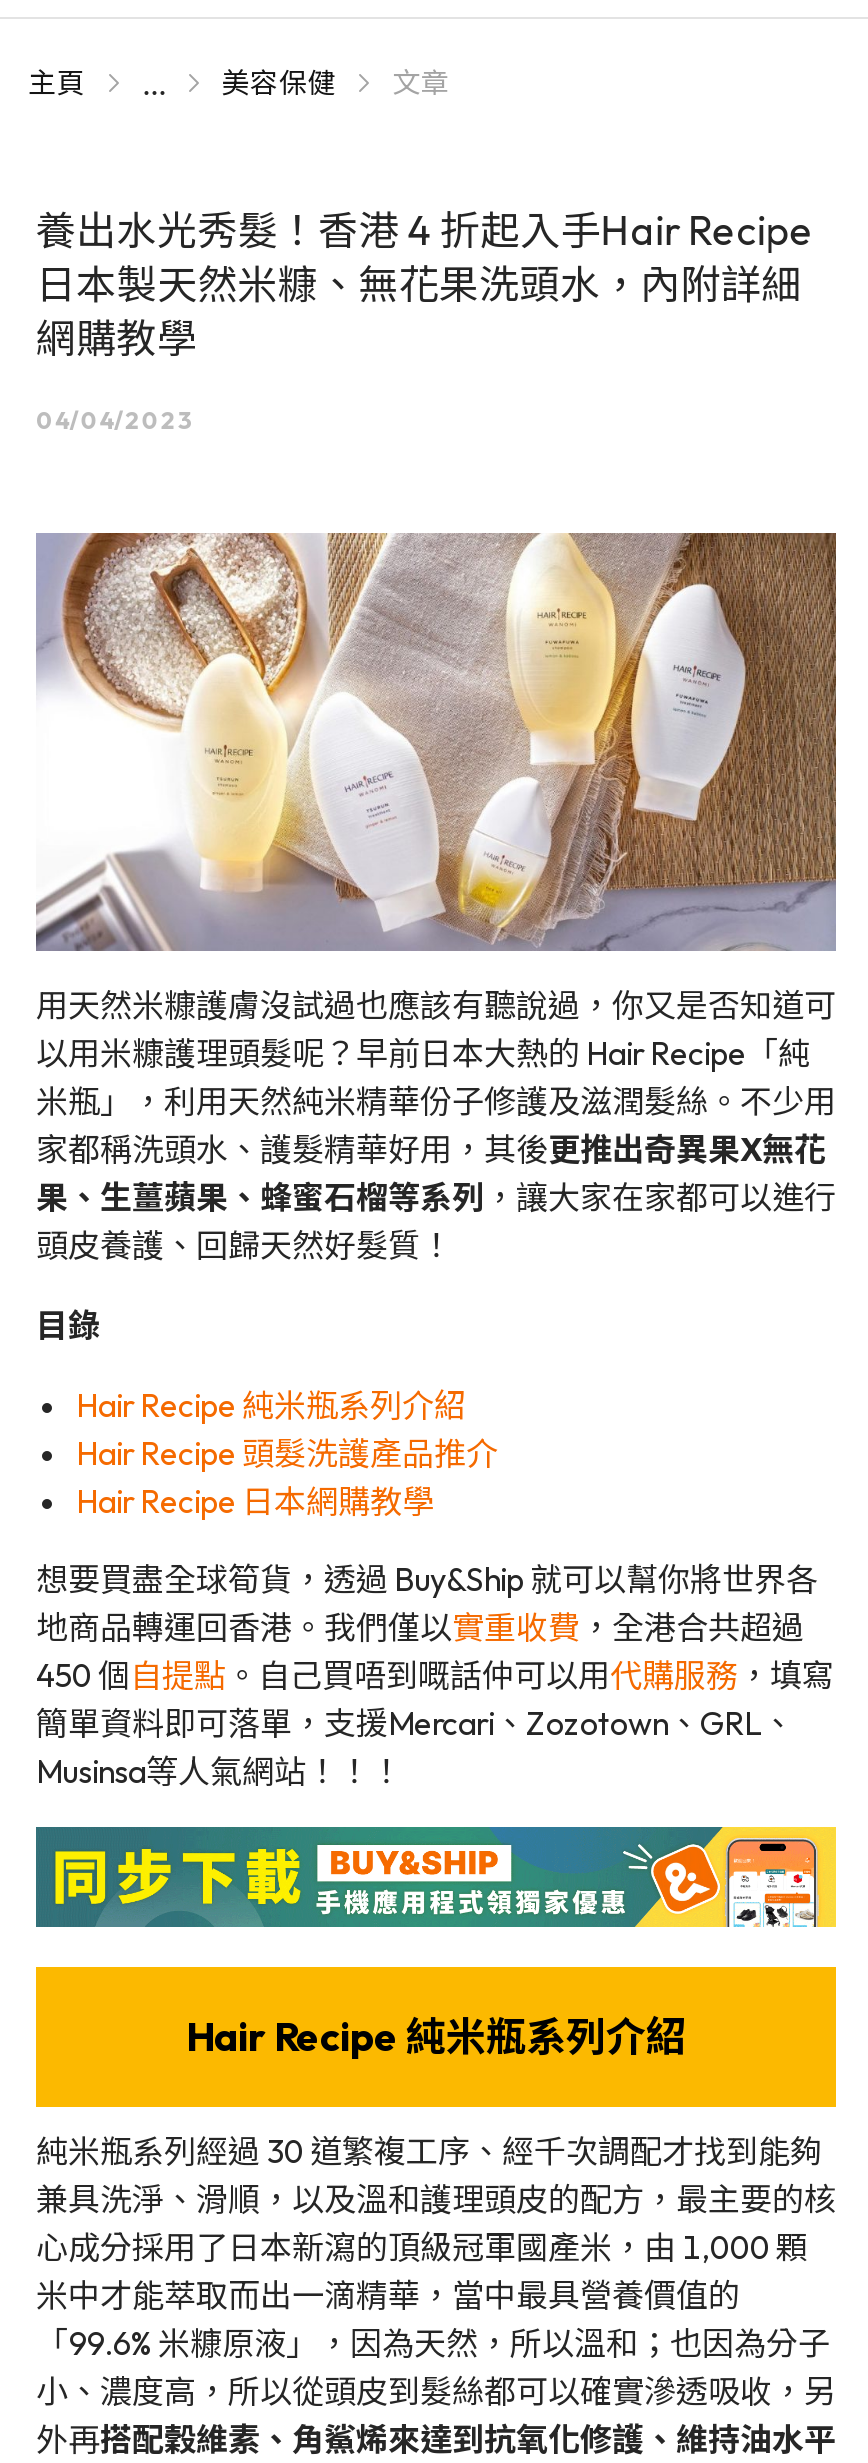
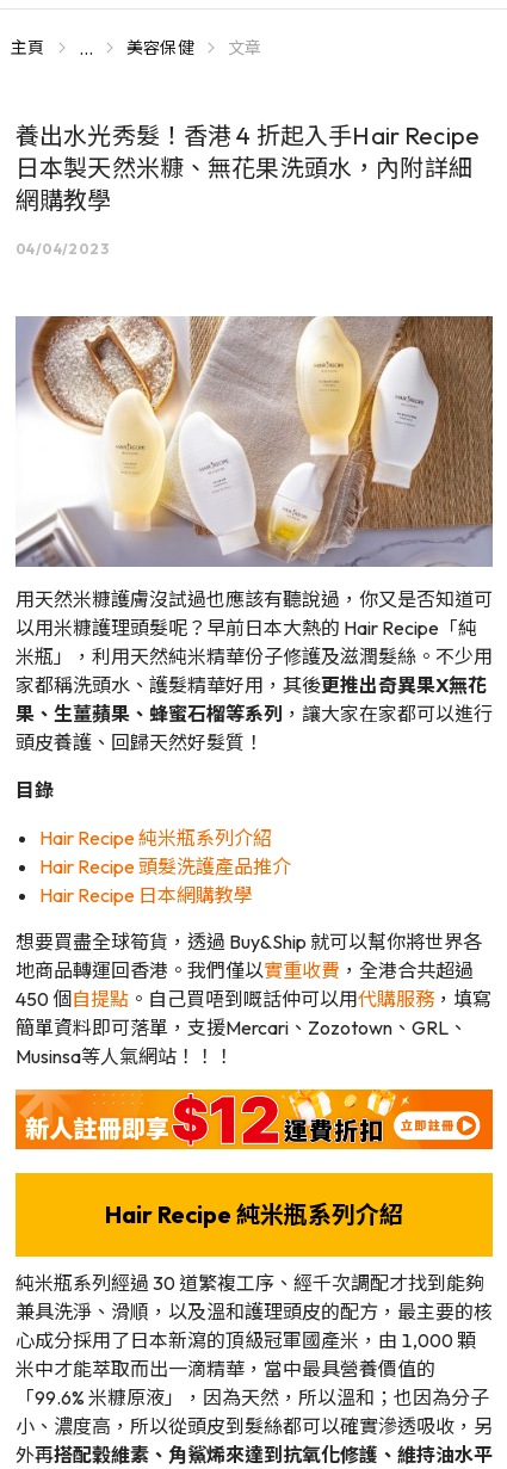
- [image]
+ [image]
